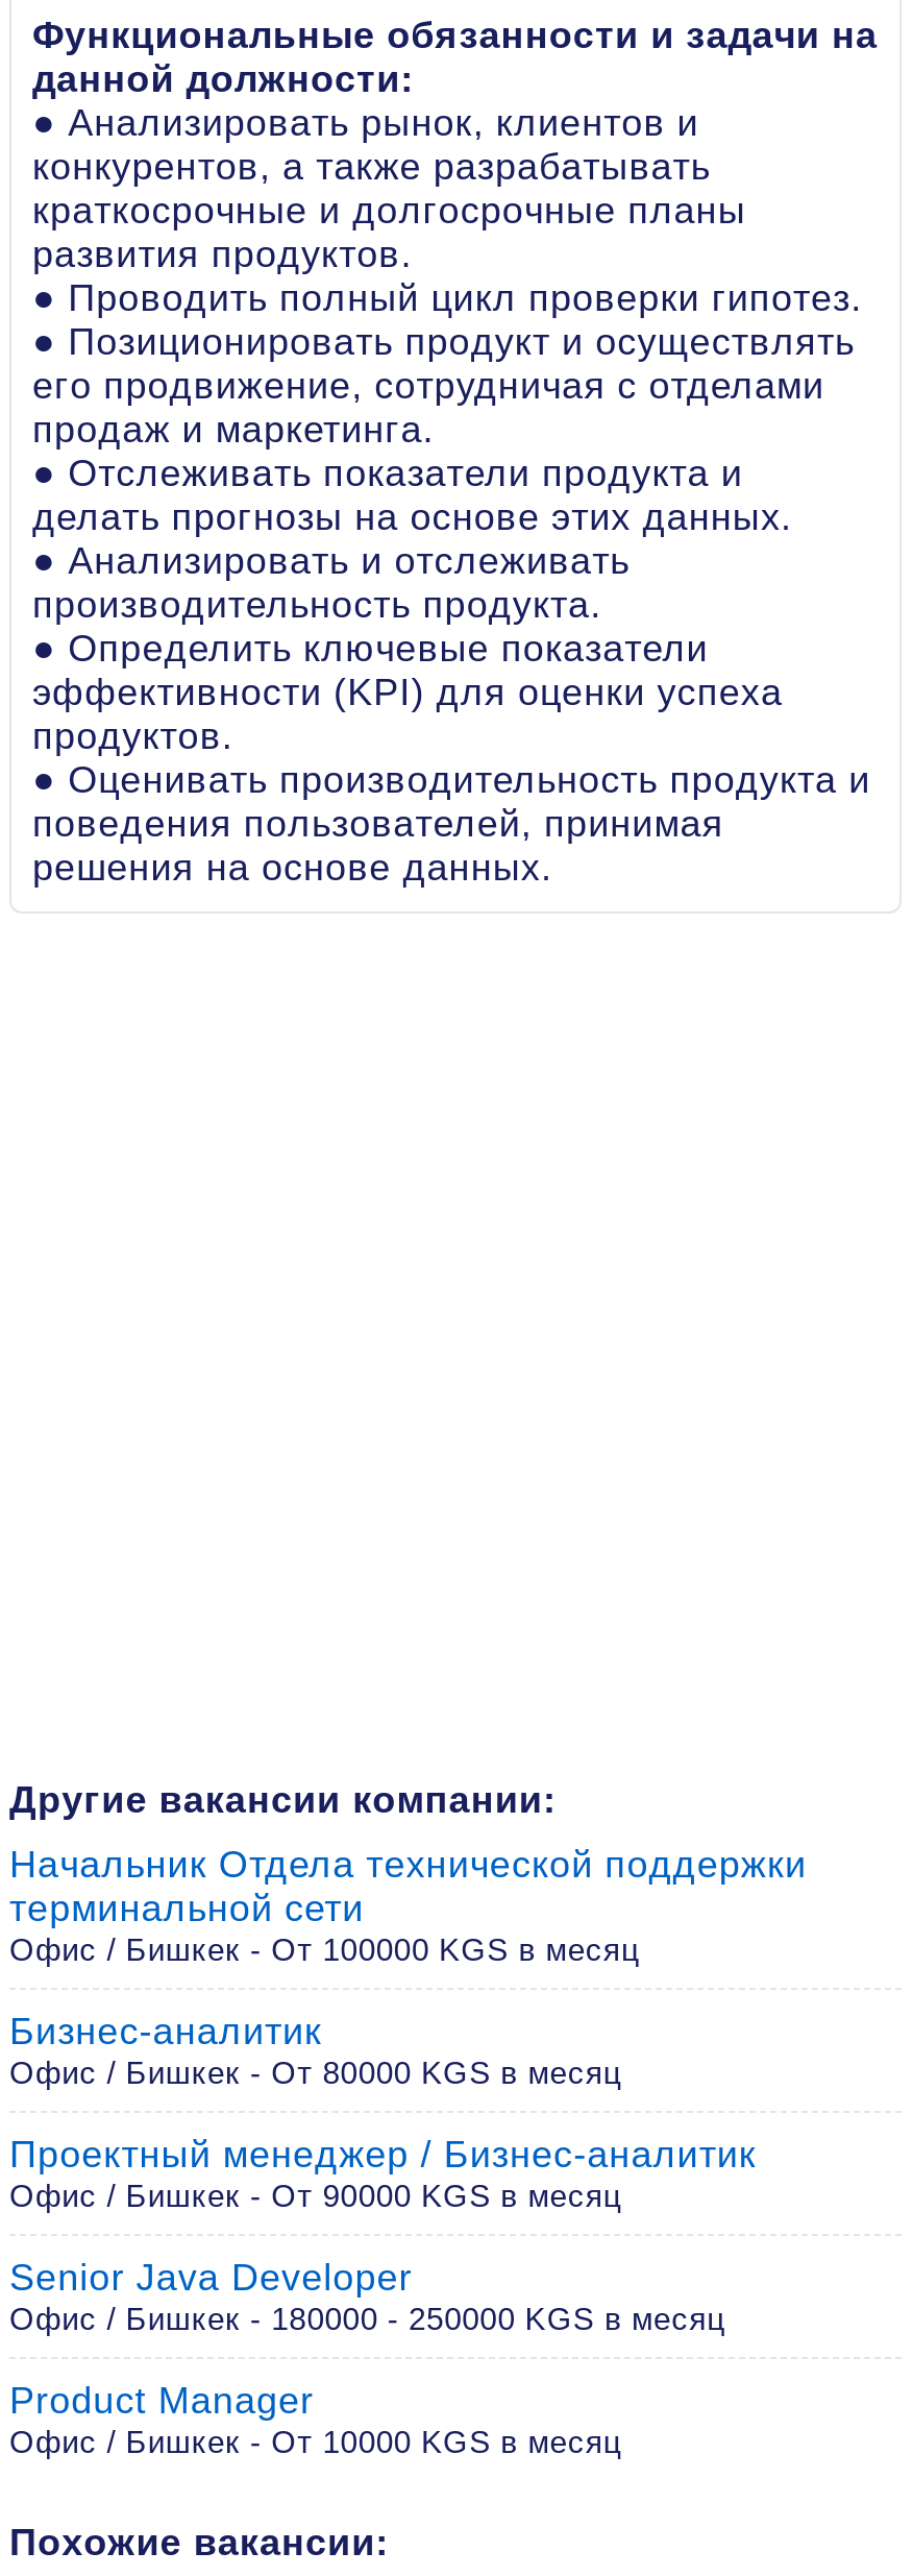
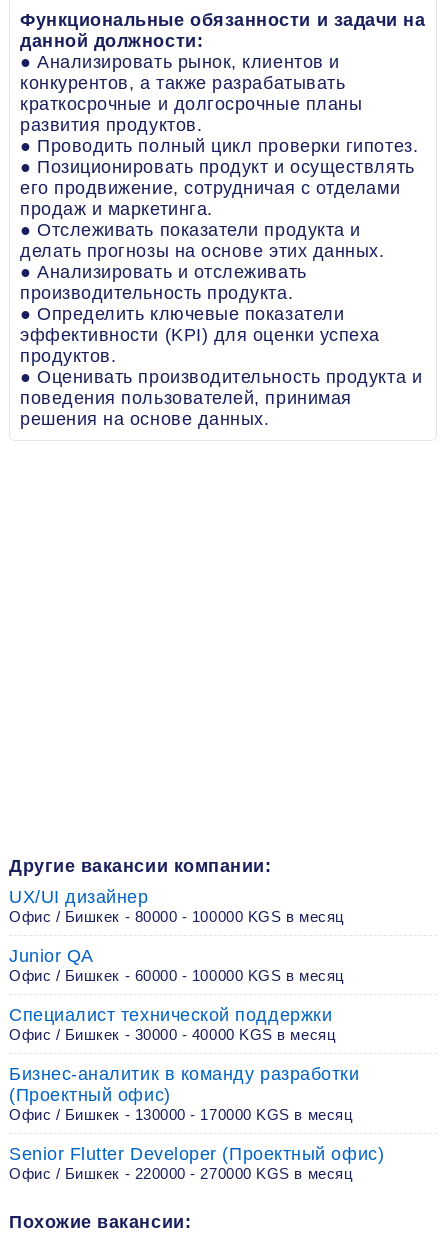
- Начальник Отдела технической поддержки
- терминальной сети
- Офис / Бишкек - От 100000 KGS в месяц
+ UX/UI дизайнер
+ Офис / Бишкек - 80000 - 100000 KGS в месяц

- Бизнес-аналитик
- Офис / Бишкек - От 80000 KGS в месяц
+ Junior QA
+ Офис / Бишкек - 60000 - 100000 KGS в месяц

- Проектный менеджер / Бизнес-аналитик
- Офис / Бишкек - От 90000 KGS в месяц
+ Специалист технической поддержки
+ Офис / Бишкек - 30000 - 40000 KGS в месяц

- Senior Java Developer
- Офис / Бишкек - 180000 - 250000 KGS в месяц
+ Бизнес-аналитик в команду разработки
+ (Проектный офис)
+ Офис / Бишкек - 130000 - 170000 KGS в месяц

- Product Manager
- Офис / Бишкек - От 10000 KGS в месяц
+ Senior Flutter Developer (Проектный офис)
+ Офис / Бишкек - 220000 - 270000 KGS в месяц
